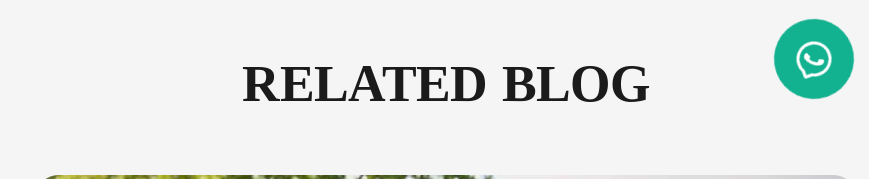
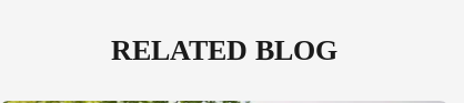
- [image]
